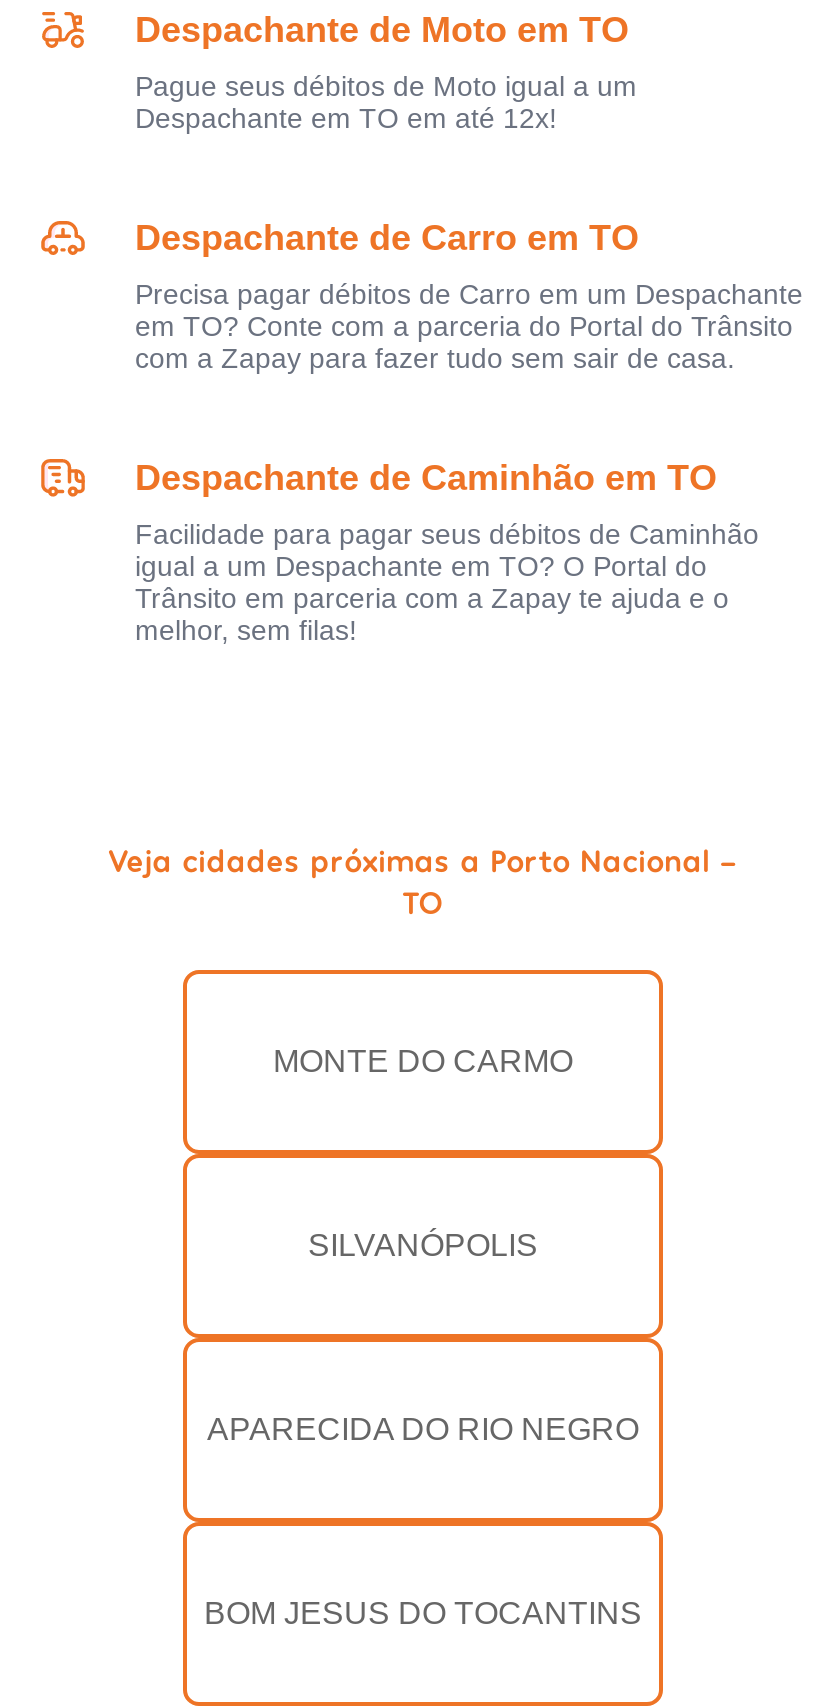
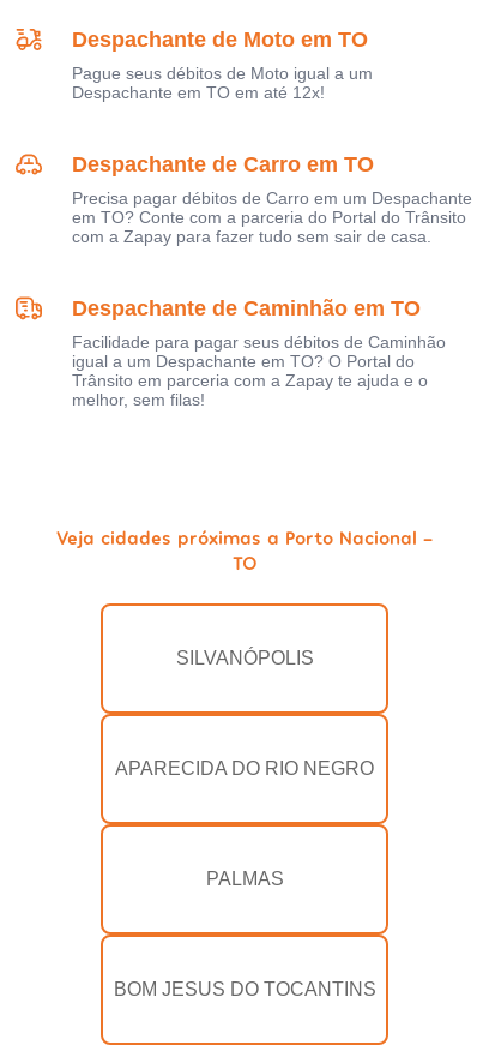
- MONTE DO CARMO

moved up: SILVANÓPOLIS | APARECIDA DO RIO NEGRO

+ PALMAS
